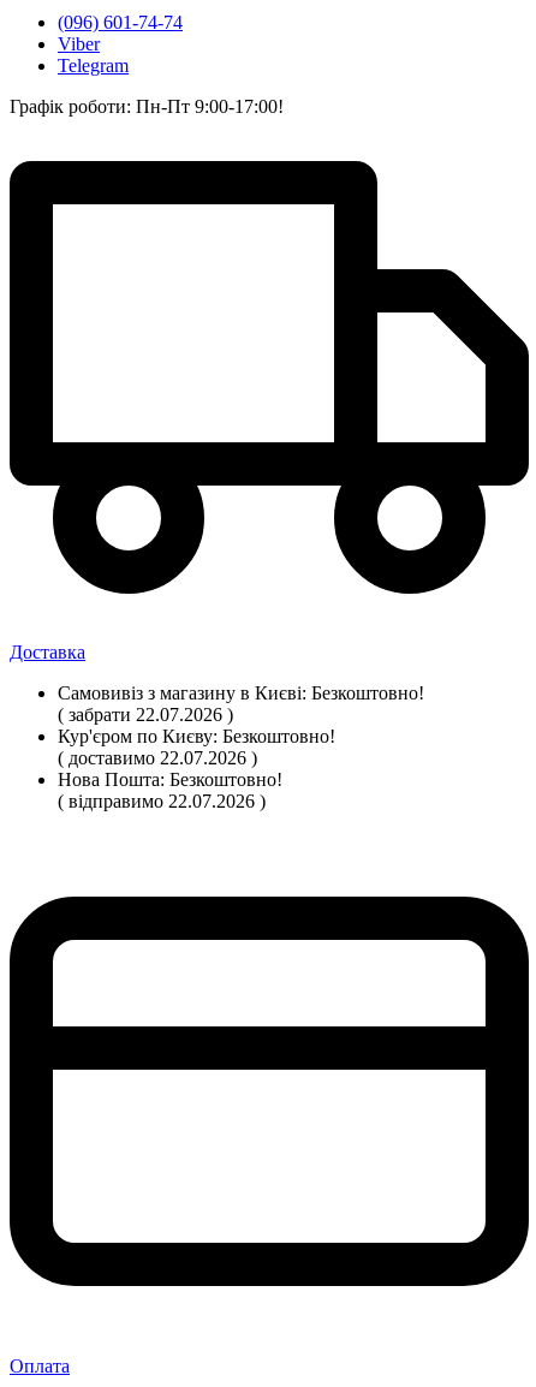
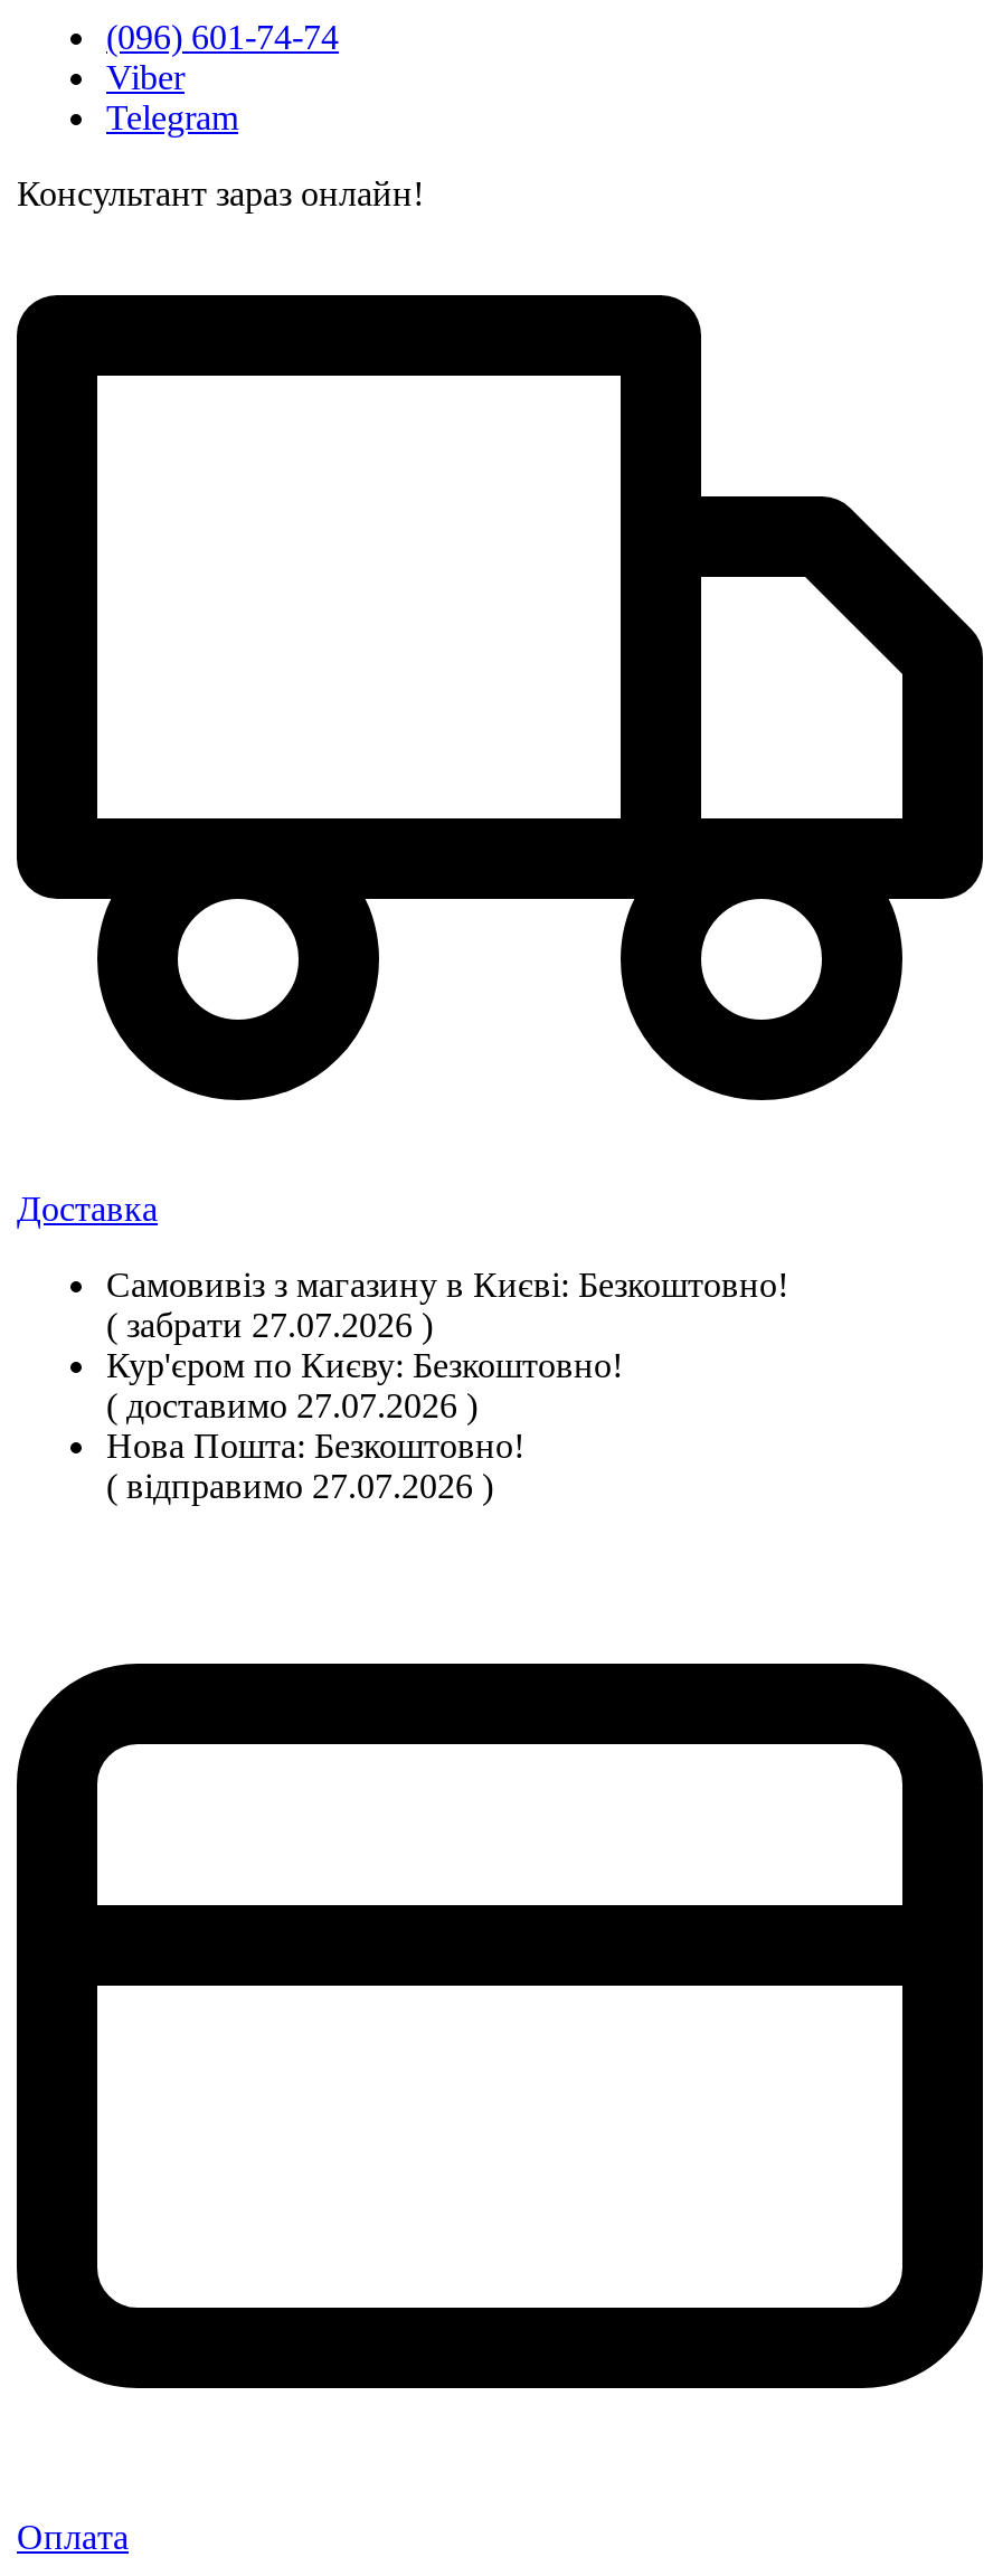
- Графік роботи: Пн-Пт 9:00-17:00!
+ Консультант зараз онлайн!

- ( забрати 22.07.2026 )
+ ( забрати 27.07.2026 )

- ( доставимо 22.07.2026 )
+ ( доставимо 27.07.2026 )

- ( відправимо 22.07.2026 )
+ ( відправимо 27.07.2026 )
